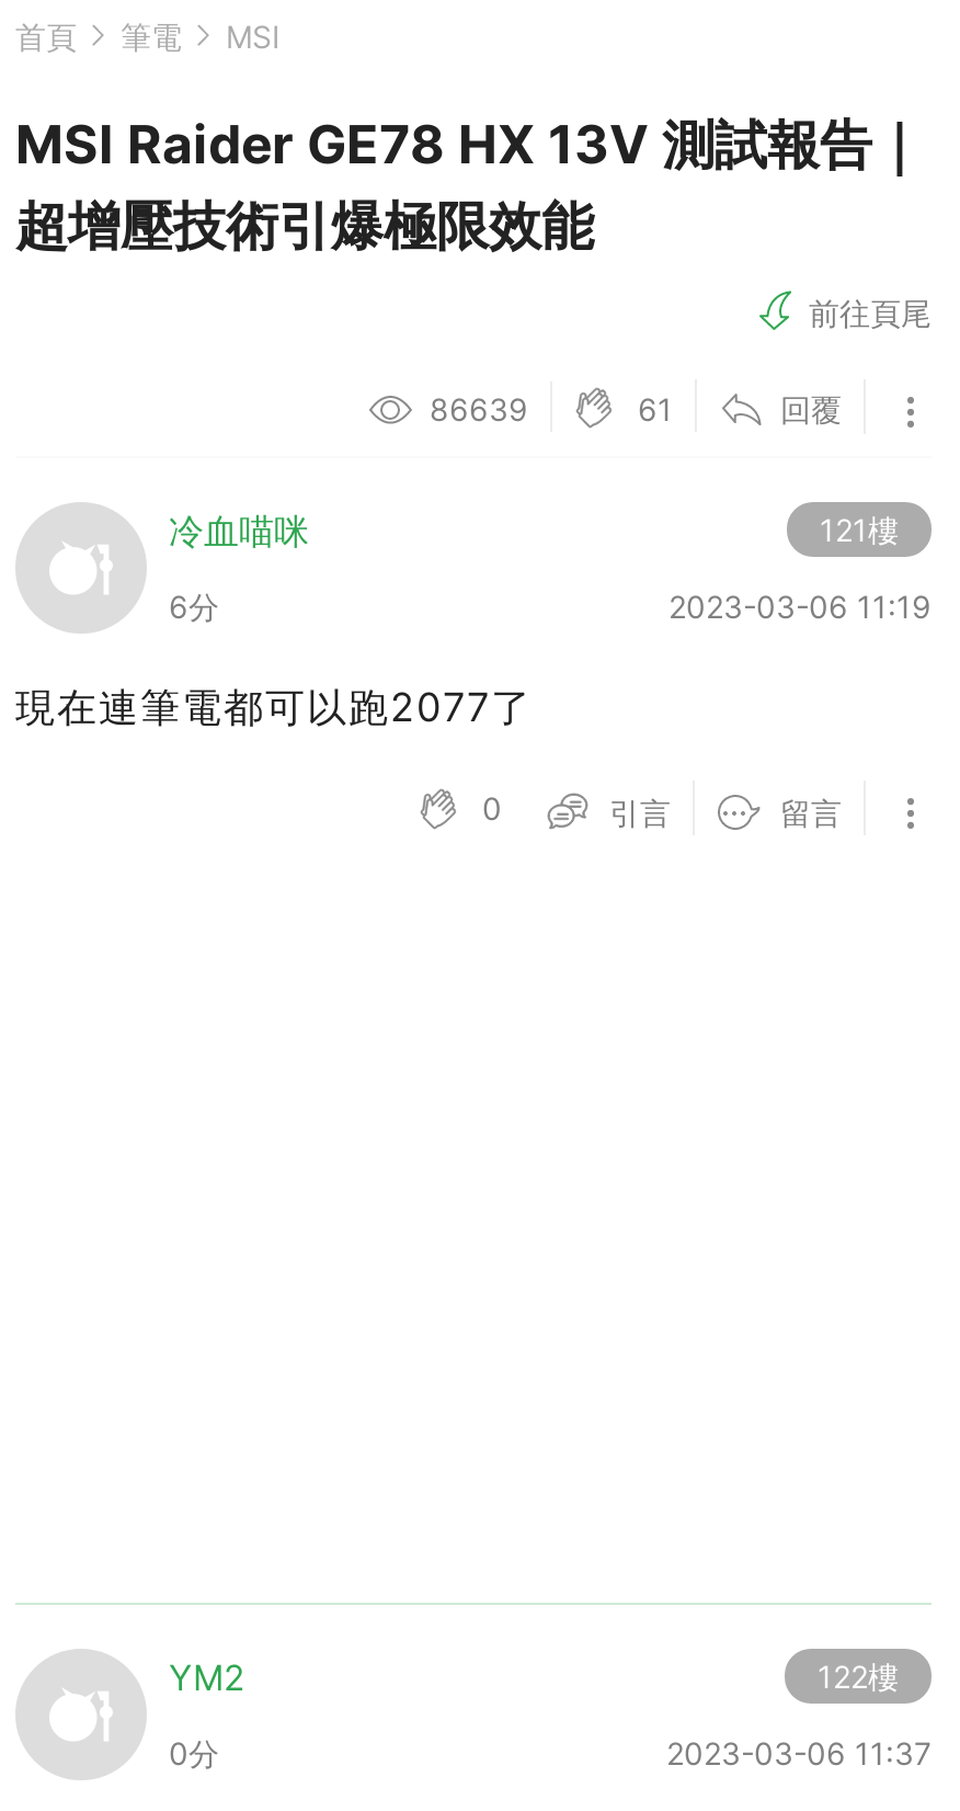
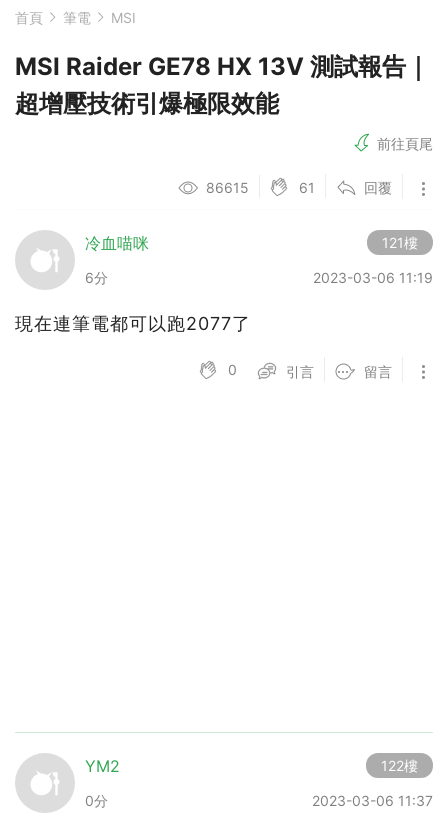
- 86639
+ 86615
